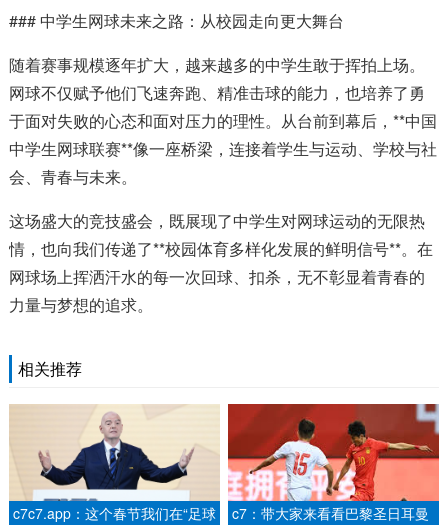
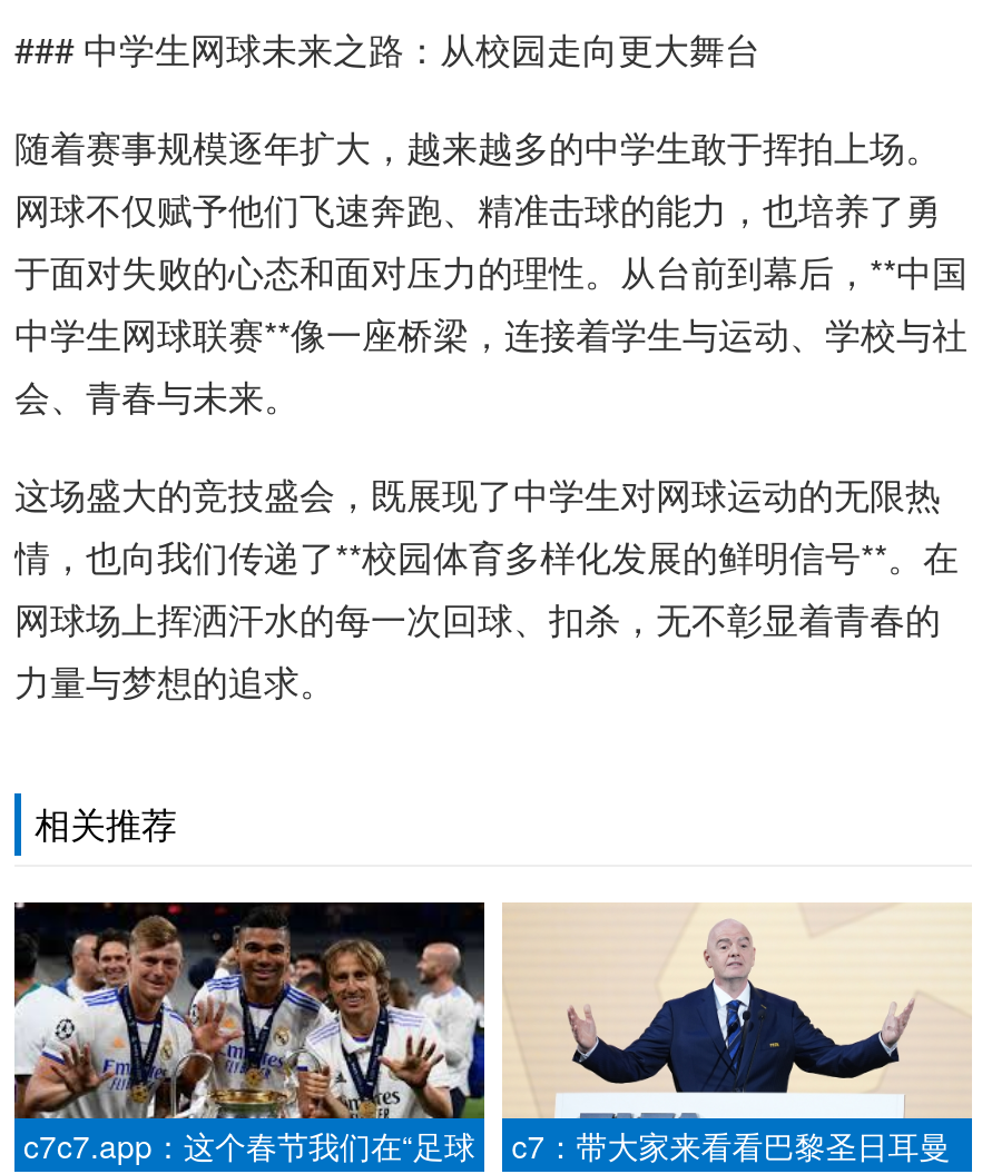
- [image]
+ [image]

- [image]
+ [image]
